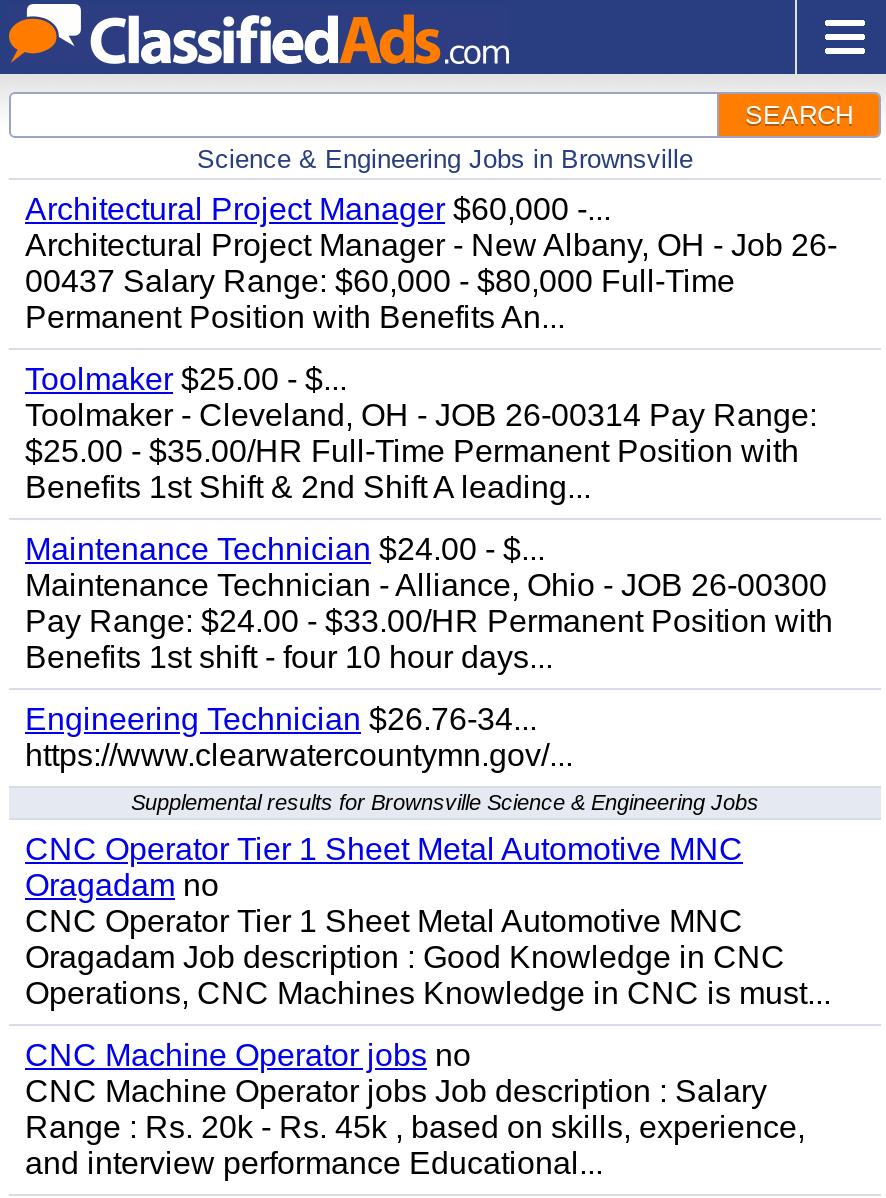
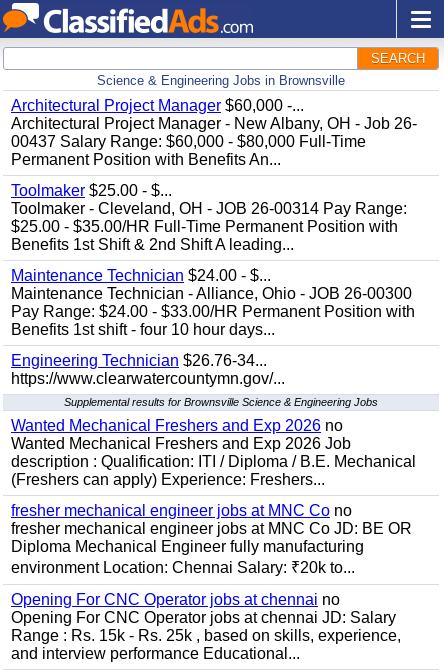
- CNC Operator Tier 1 Sheet Metal Automotive MNC
- Oragadam no
- CNC Operator Tier 1 Sheet Metal Automotive MNC
- Oragadam Job description : Good Knowledge in CNC
- Operations, CNC Machines Knowledge in CNC is must...
- CNC Machine Operator jobs no
- CNC Machine Operator jobs Job description : Salary
- Range : Rs. 20k - Rs. 45k , based on skills, experience,
+ Wanted Mechanical Freshers and Exp 2026 no
+ Wanted Mechanical Freshers and Exp 2026 Job
+ description : Qualification: ITI / Diploma / B.E. Mechanical
+ (Freshers can apply) Experience: Freshers...
+ fresher mechanical engineer jobs at MNC Co no
+ fresher mechanical engineer jobs at MNC Co JD: BE OR
+ Diploma Mechanical Engineer fully manufacturing
+ environment Location: Chennai Salary: ₹20k to...
+ Opening For CNC Operator jobs at chennai no
+ Opening For CNC Operator jobs at chennai JD: Salary
+ Range : Rs. 15k - Rs. 25k , based on skills, experience,
